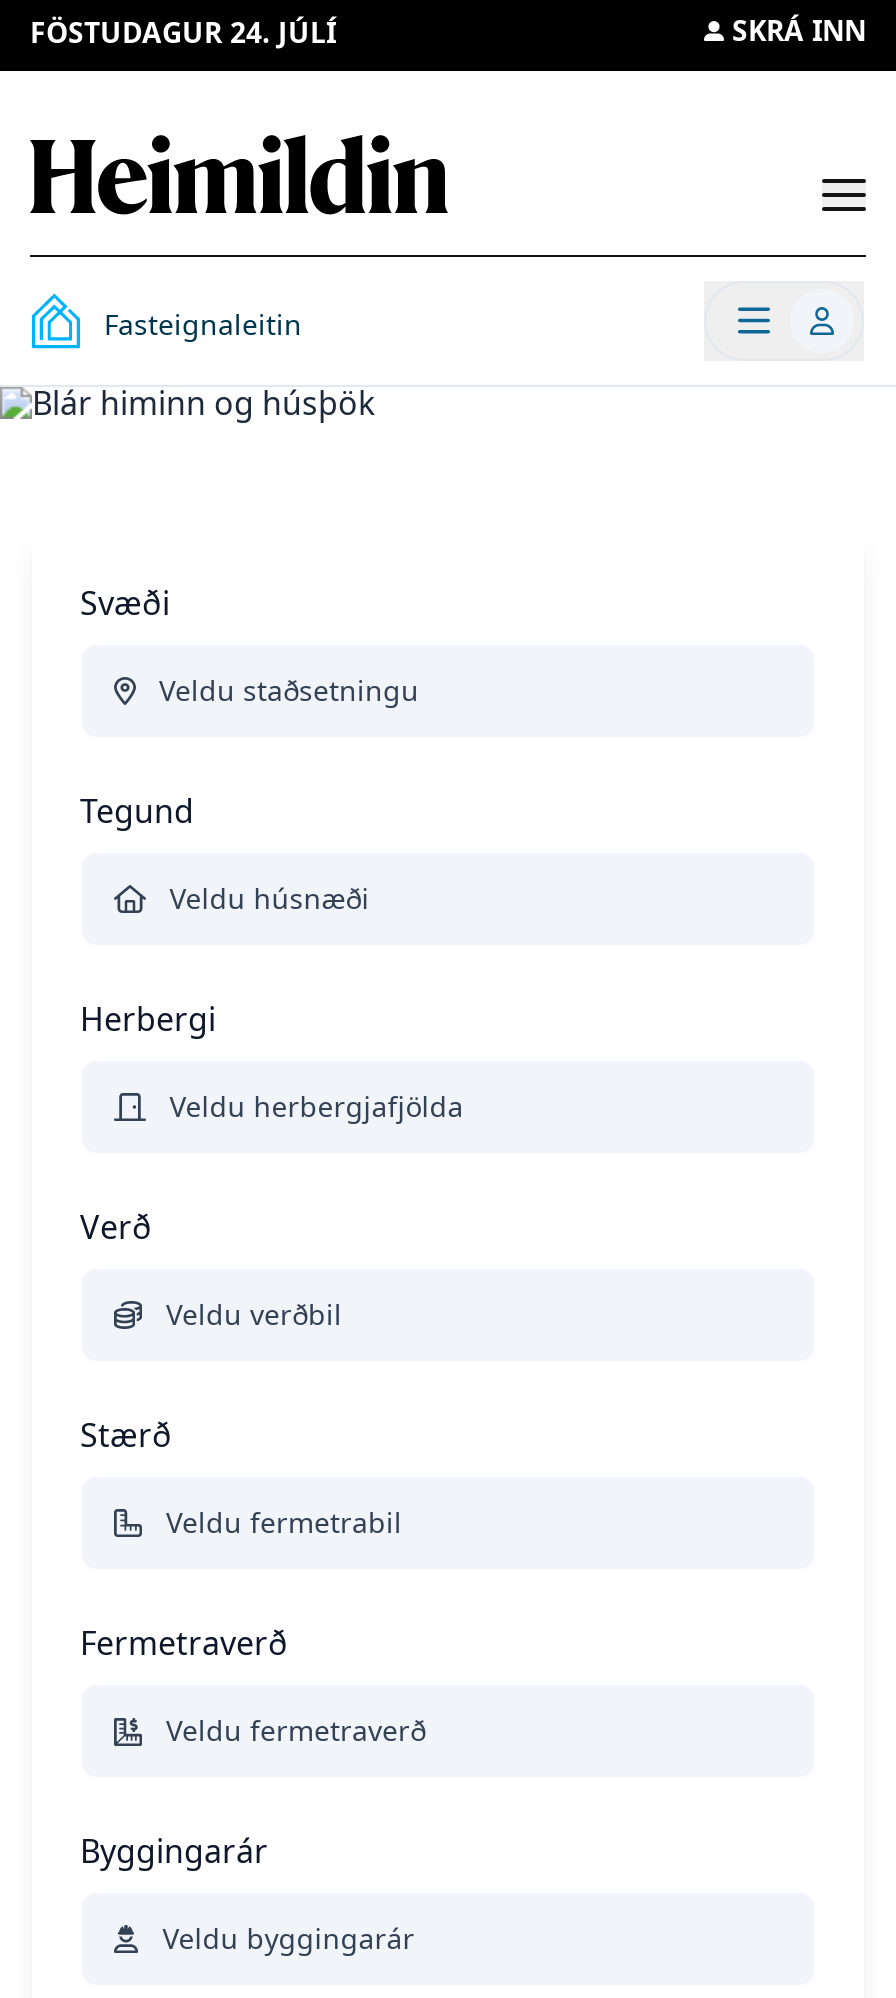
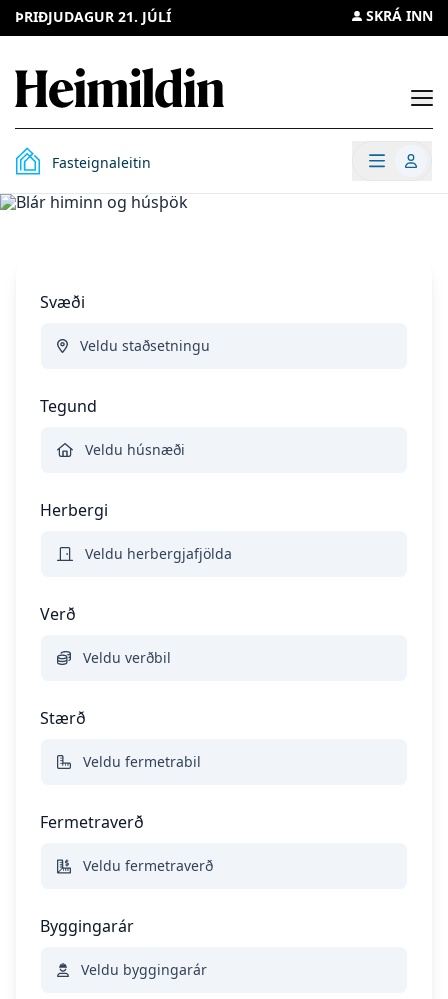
- FÖSTUDAGUR 24. JÚLÍ
+ ÞRIÐJUDAGUR 21. JÚLÍ
